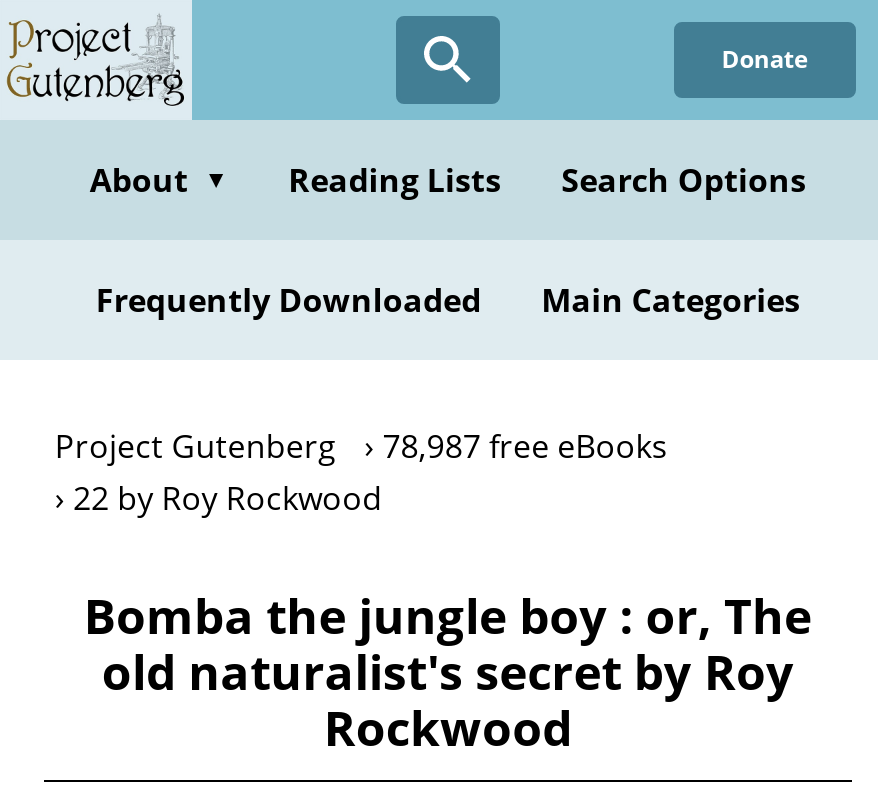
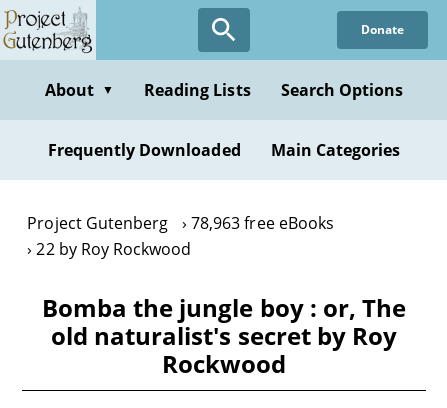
- Project Gutenberg 78,987 free eBooks
+ Project Gutenberg 78,963 free eBooks
